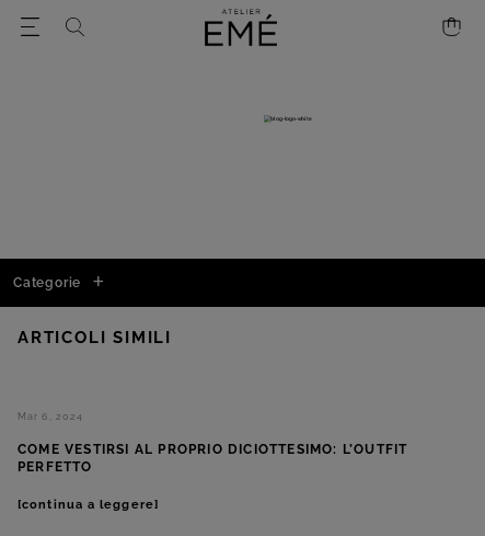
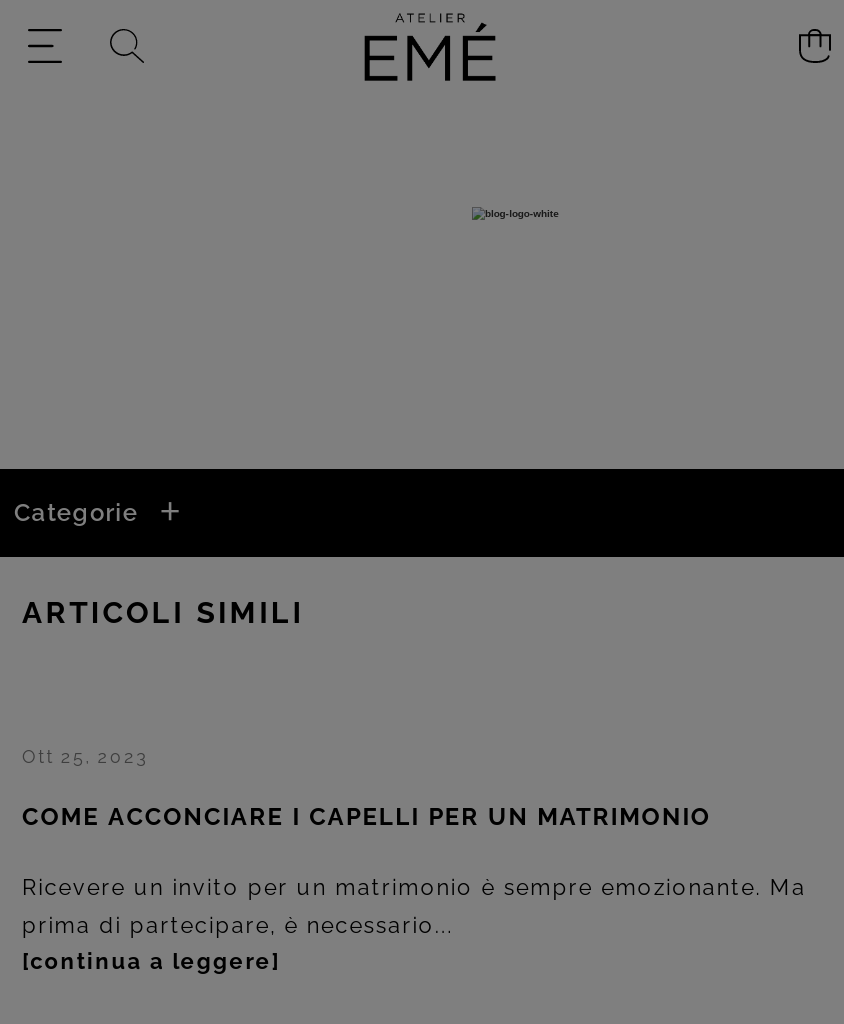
- Mar 6, 2024
- COME VESTIRSI AL PROPRIO DICIOTTESIMO: L’OUTFIT
- PERFETTO
+ Ott 25, 2023
+ COME ACCONCIARE I CAPELLI PER UN MATRIMONIO
+ Ricevere un invito per un matrimonio è sempre emozionante. Ma
+ prima di partecipare, è necessario...
